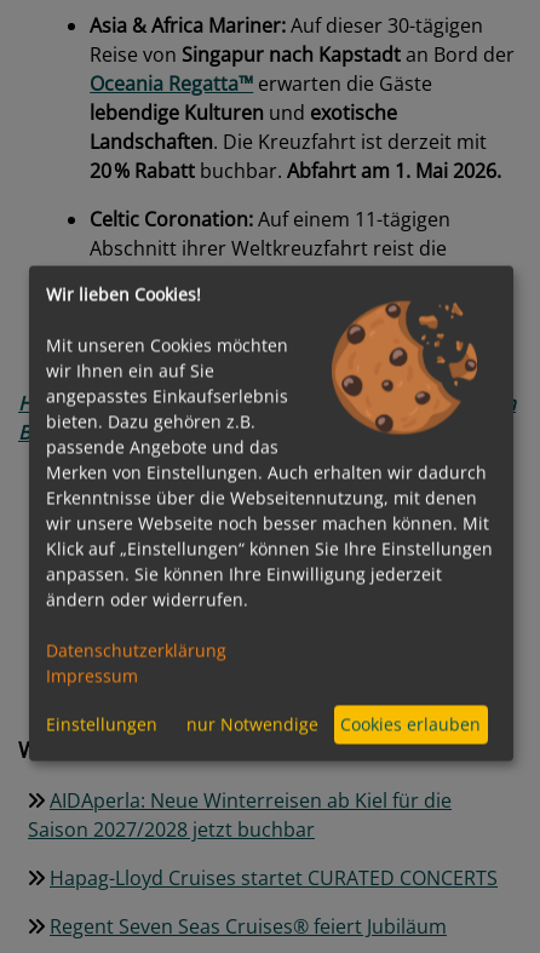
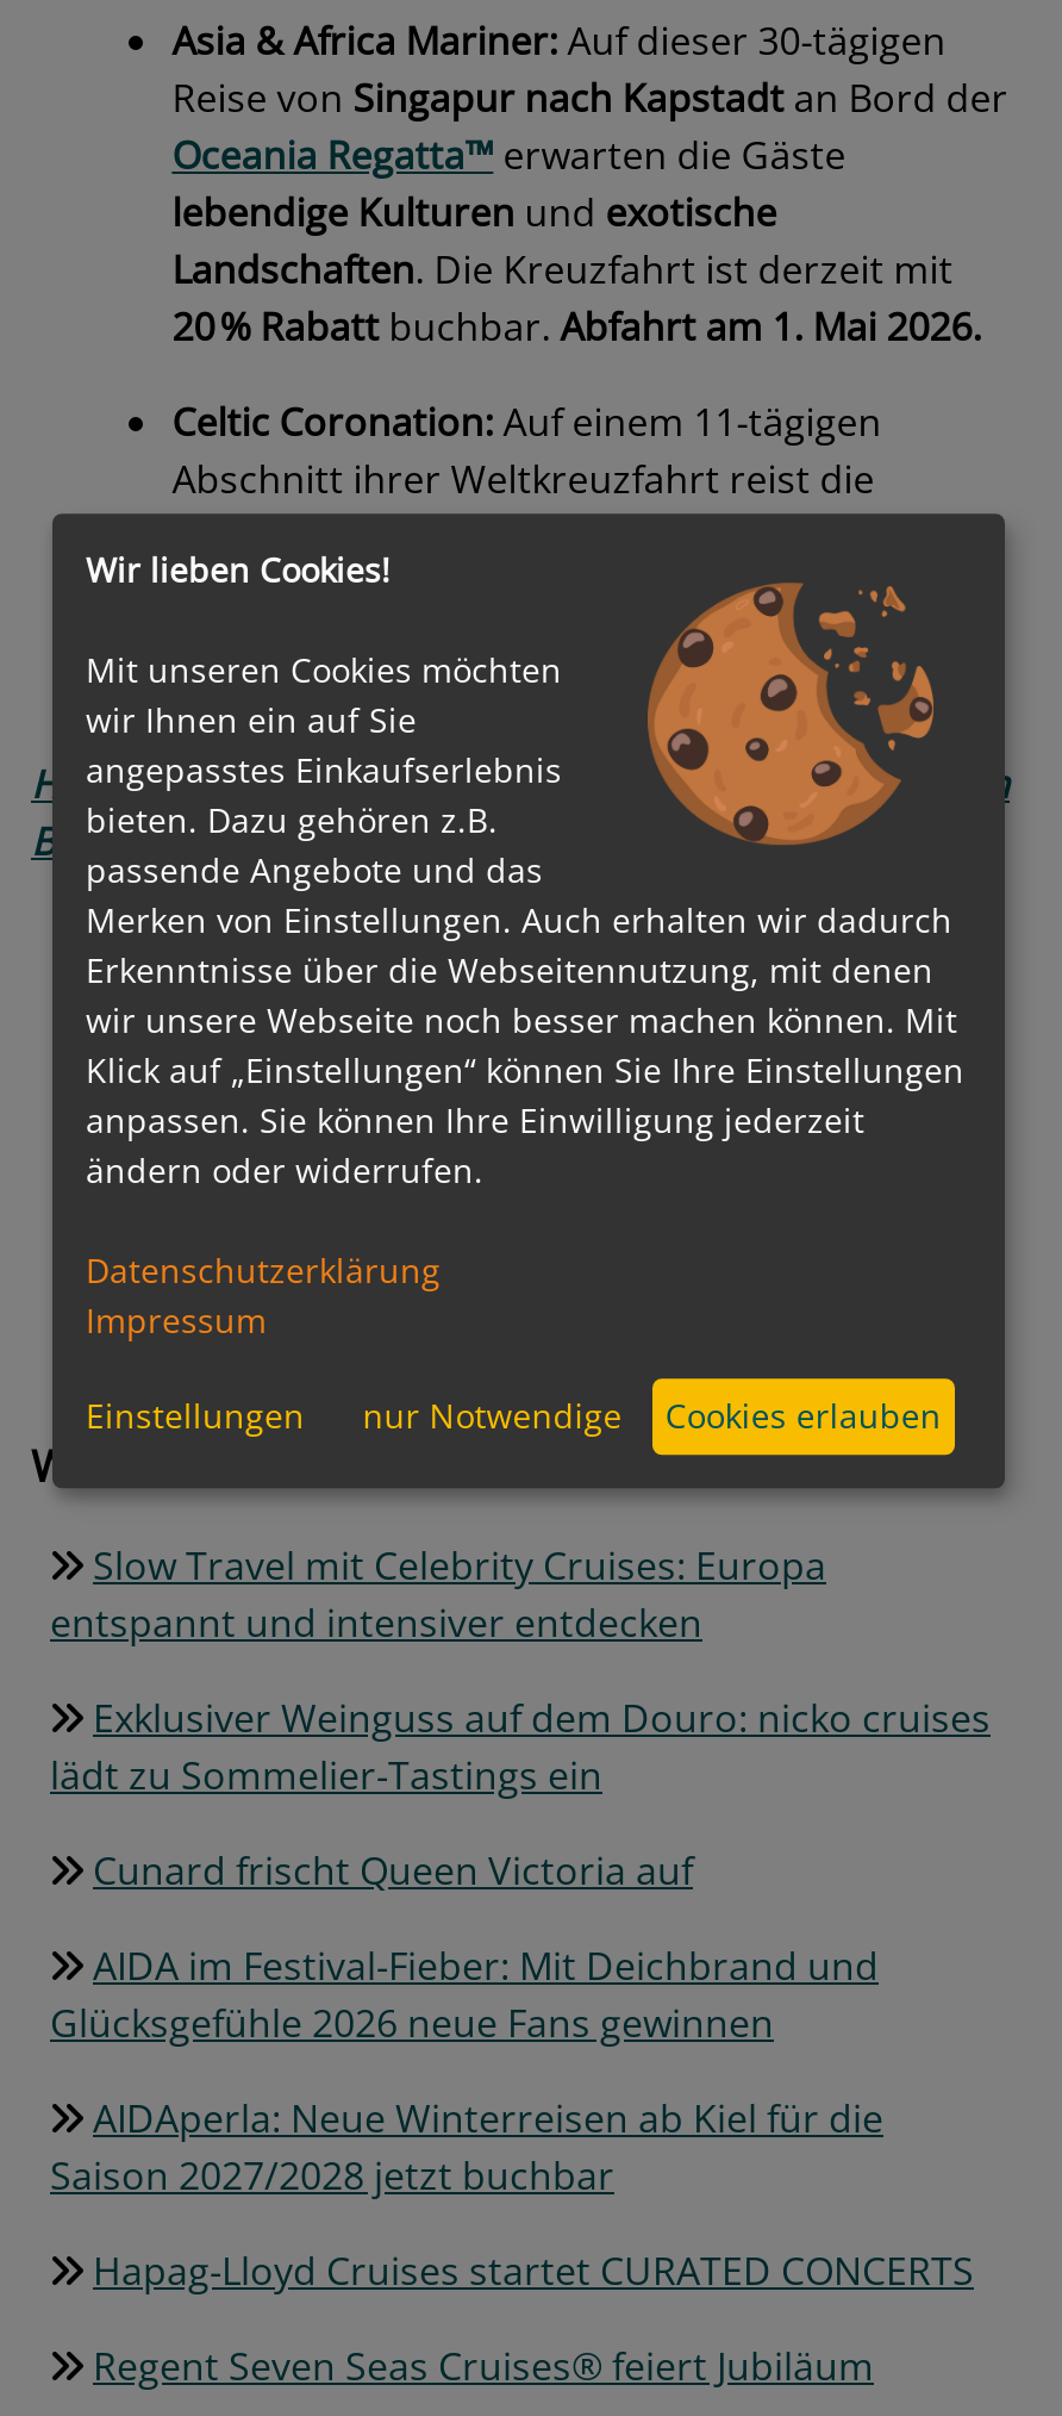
+ Slow Travel mit Celebrity Cruises: Europa
+ entspannt und intensiver entdecken
+ Exklusiver Weinguss auf dem Douro: nicko cruises
+ lädt zu Sommelier-Tastings ein
+ Cunard frischt Queen Victoria auf
+ AIDA im Festival-Fieber: Mit Deichbrand und
+ Glücksgefühle 2026 neue Fans gewinnen
